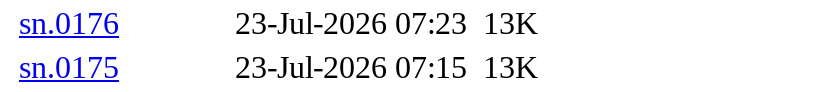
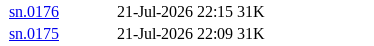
- 23-Jul-2026 07:23 13K
+ 21-Jul-2026 22:15 31K

- 23-Jul-2026 07:15 13K
+ 21-Jul-2026 22:09 31K
